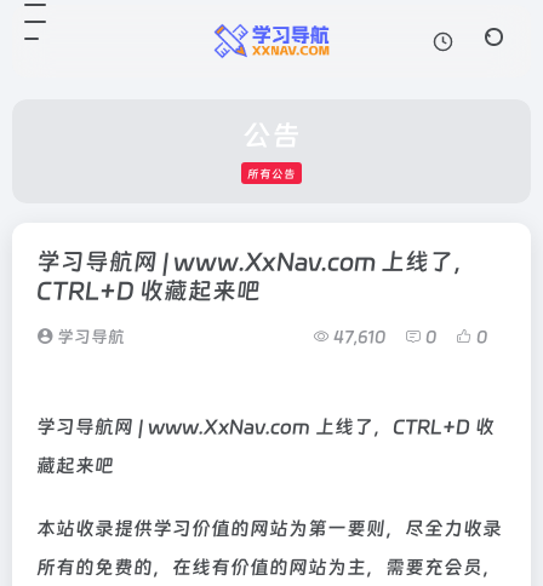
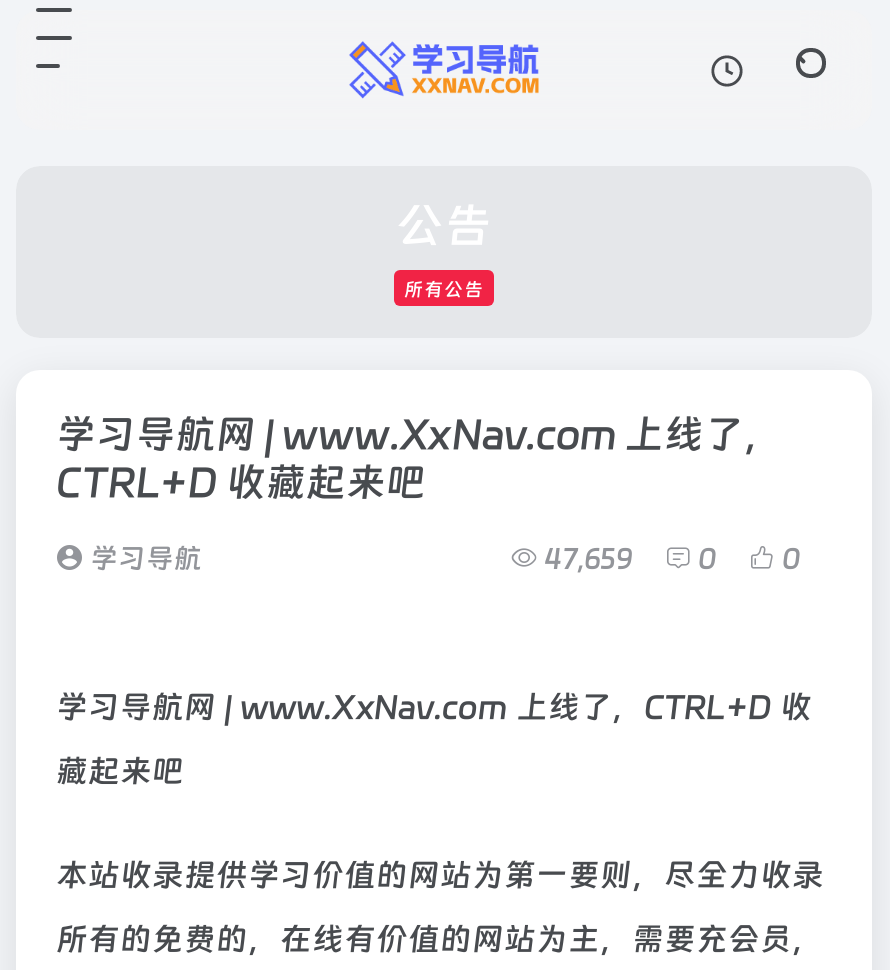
- 47,610 0
+ 47,659 0
